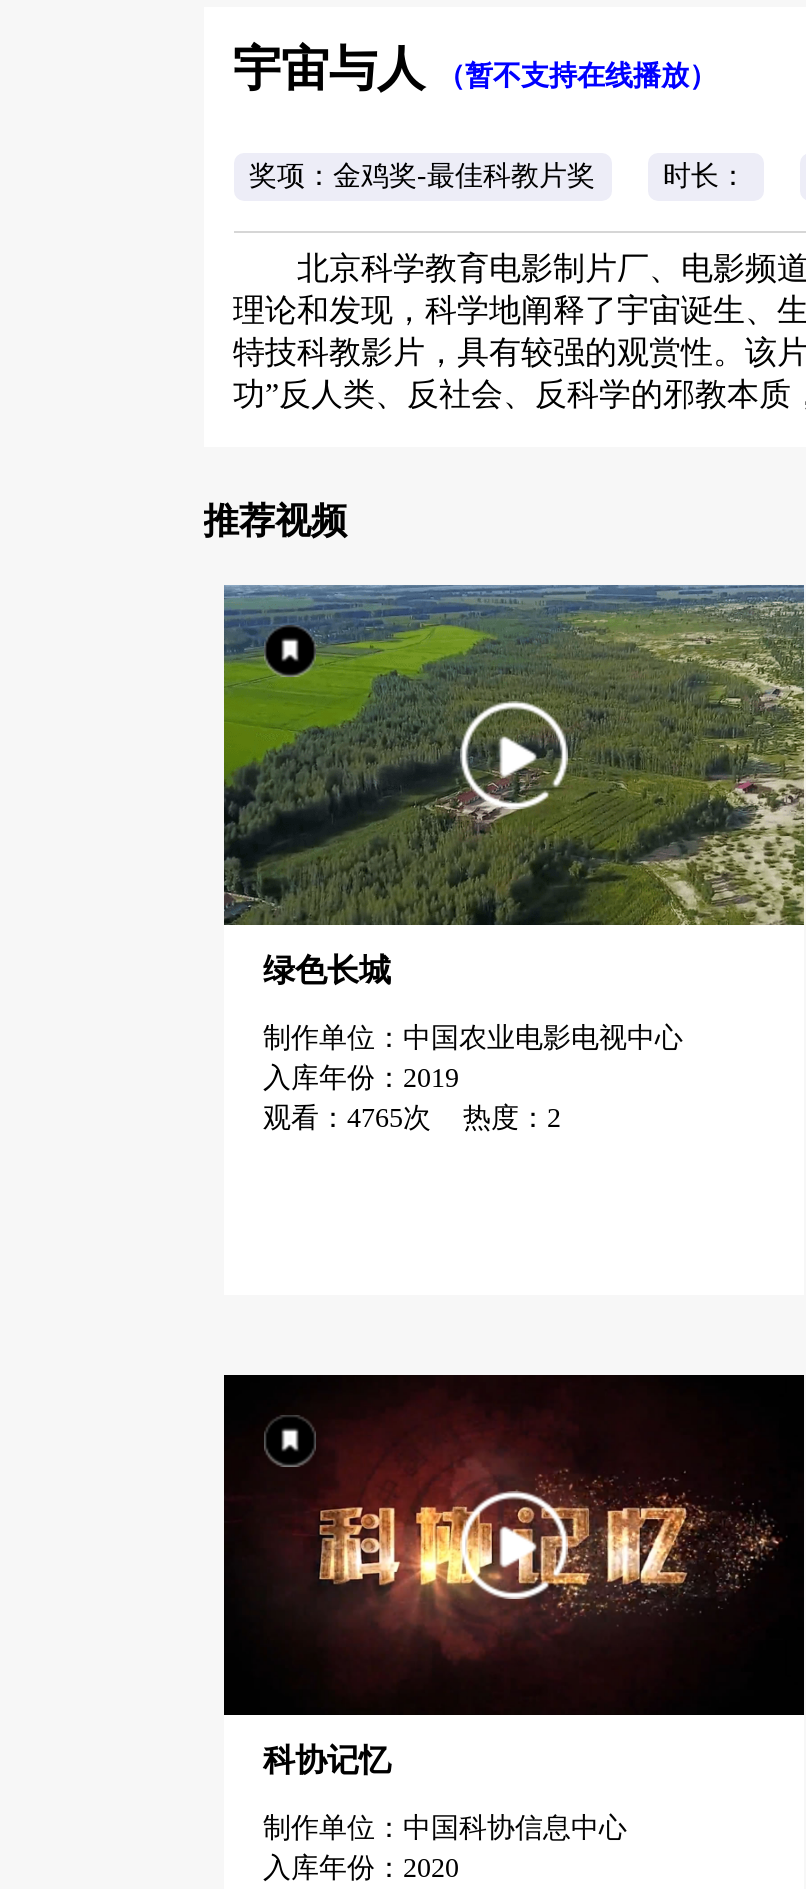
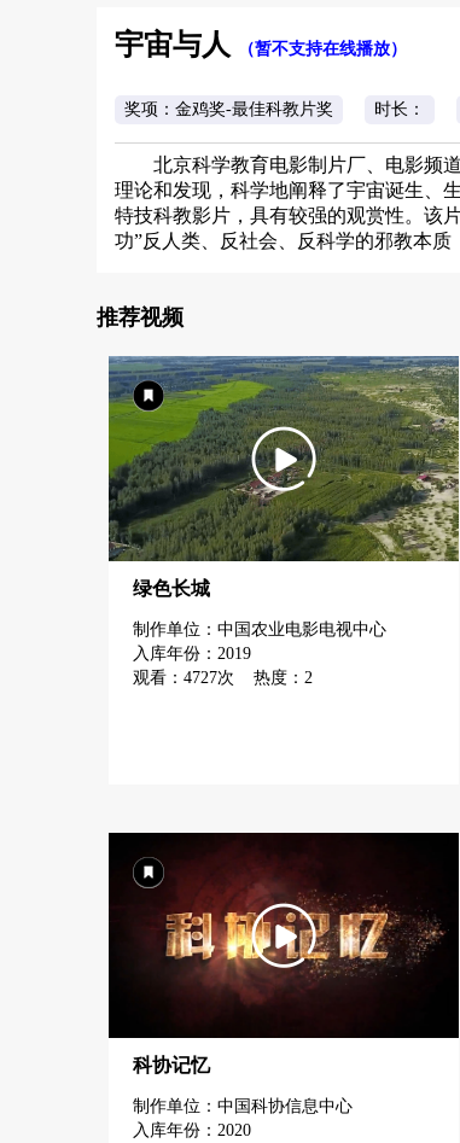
- 观看：4765次 热度：2
+ 观看：4727次 热度：2
